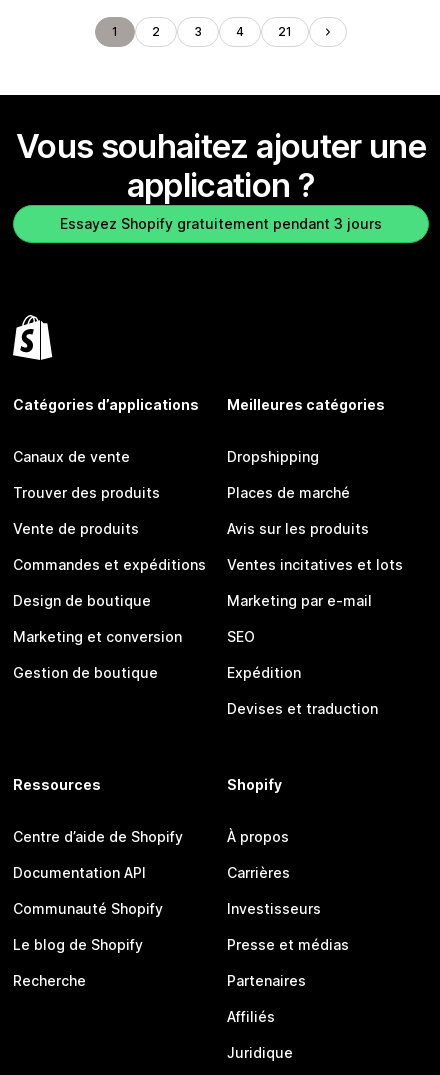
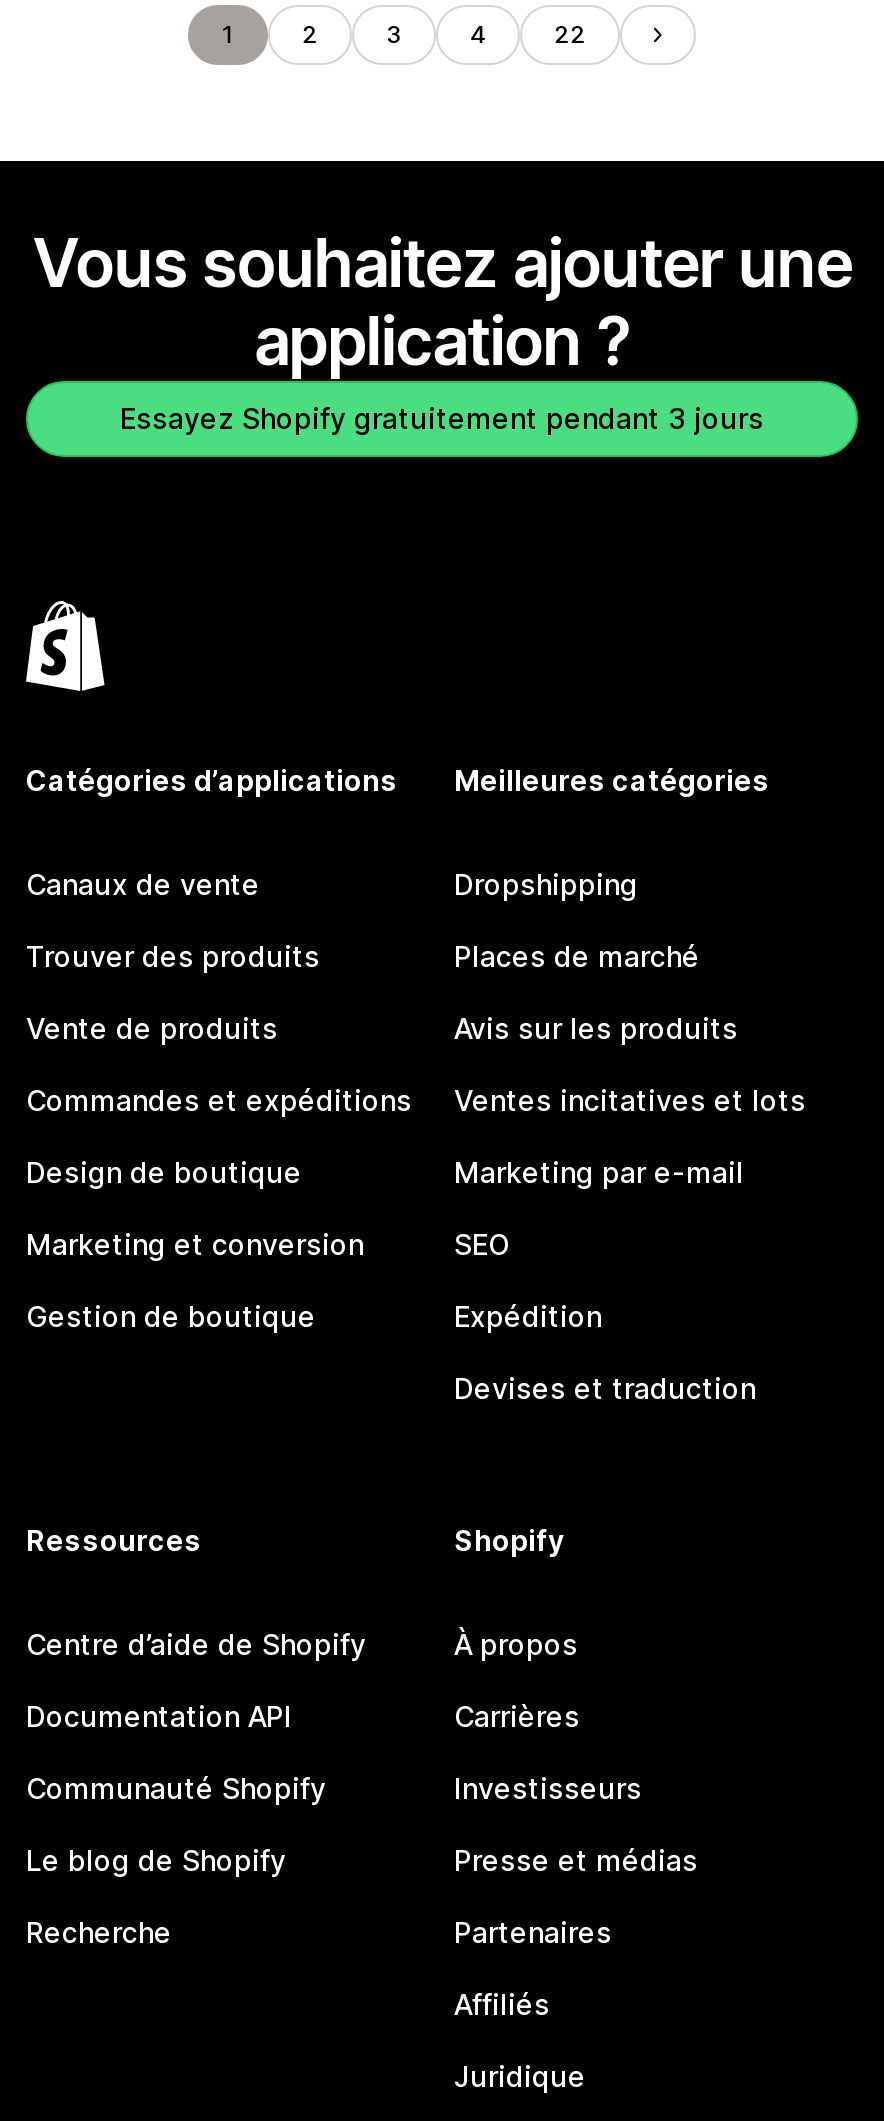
- 21
+ 22
